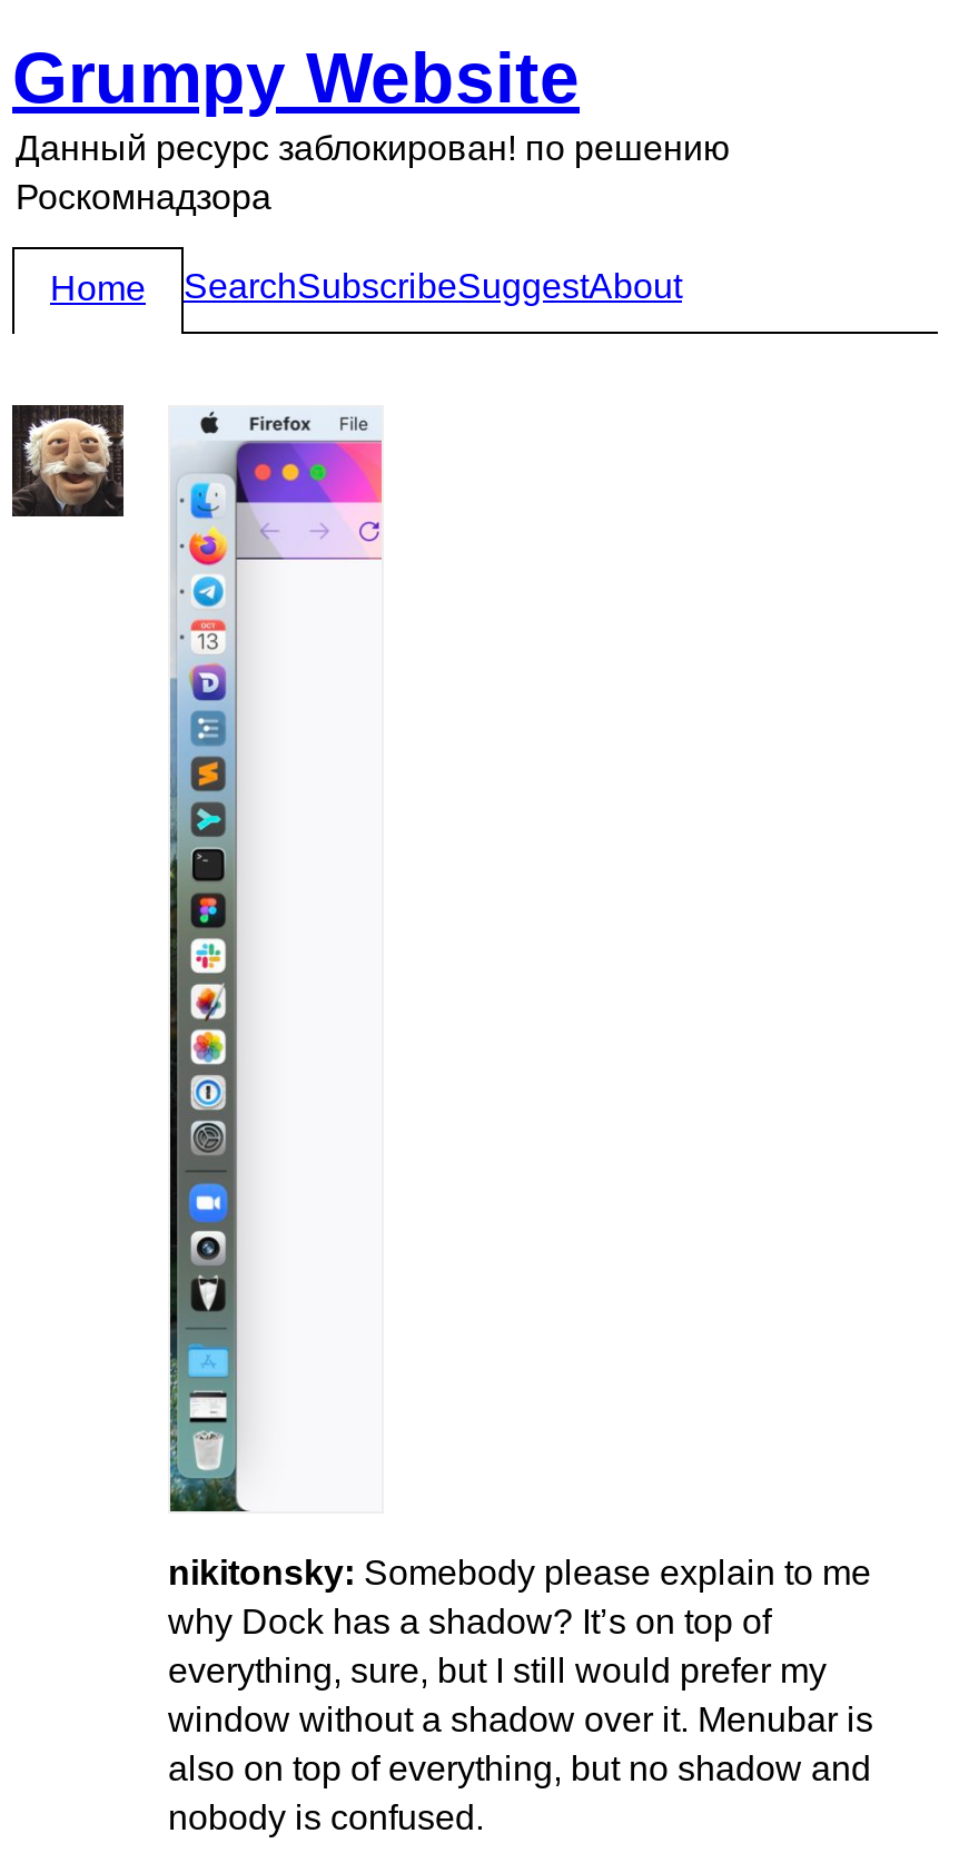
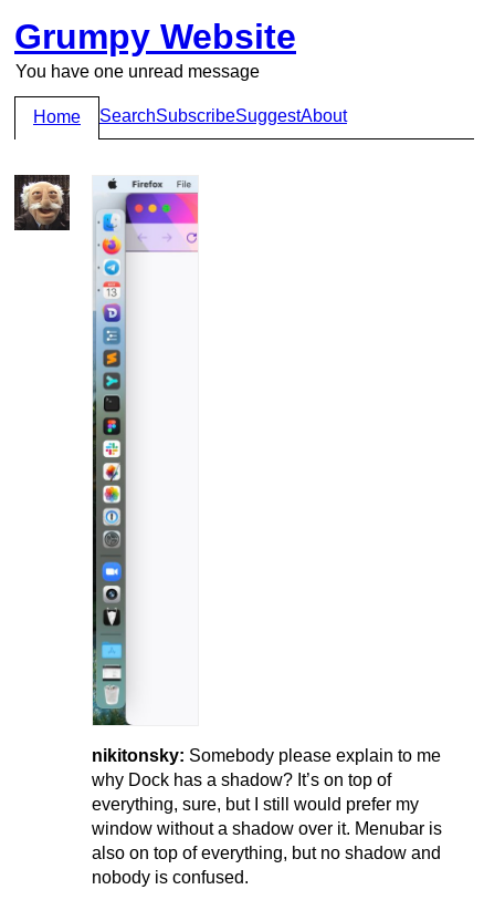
- Данный ресурс заблокирован! по решению
- Роскомнадзора
+ You have one unread message
